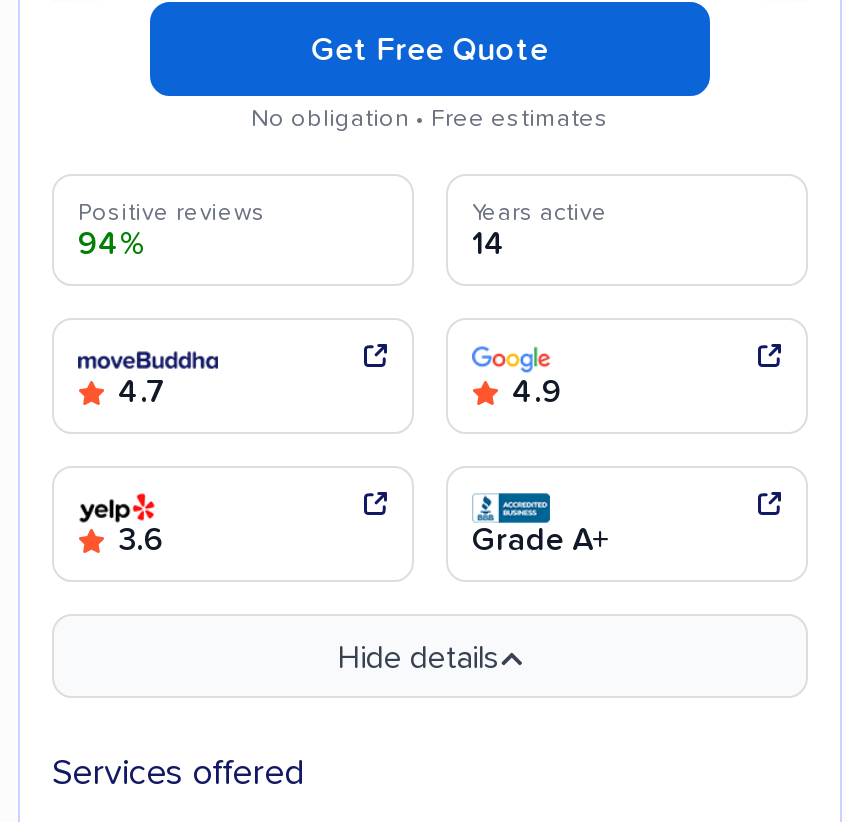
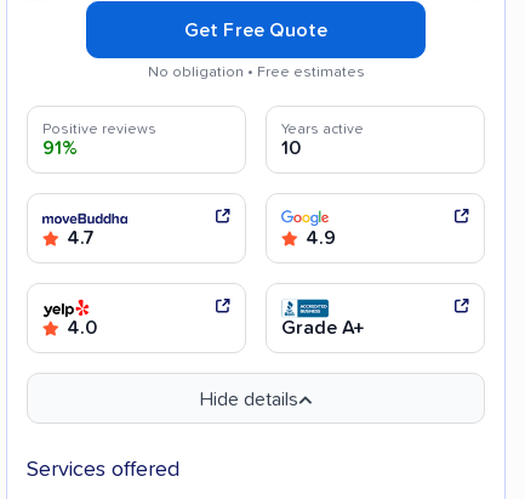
- 94%
+ 91%

- 14
+ 10

- 3.6
+ 4.0
